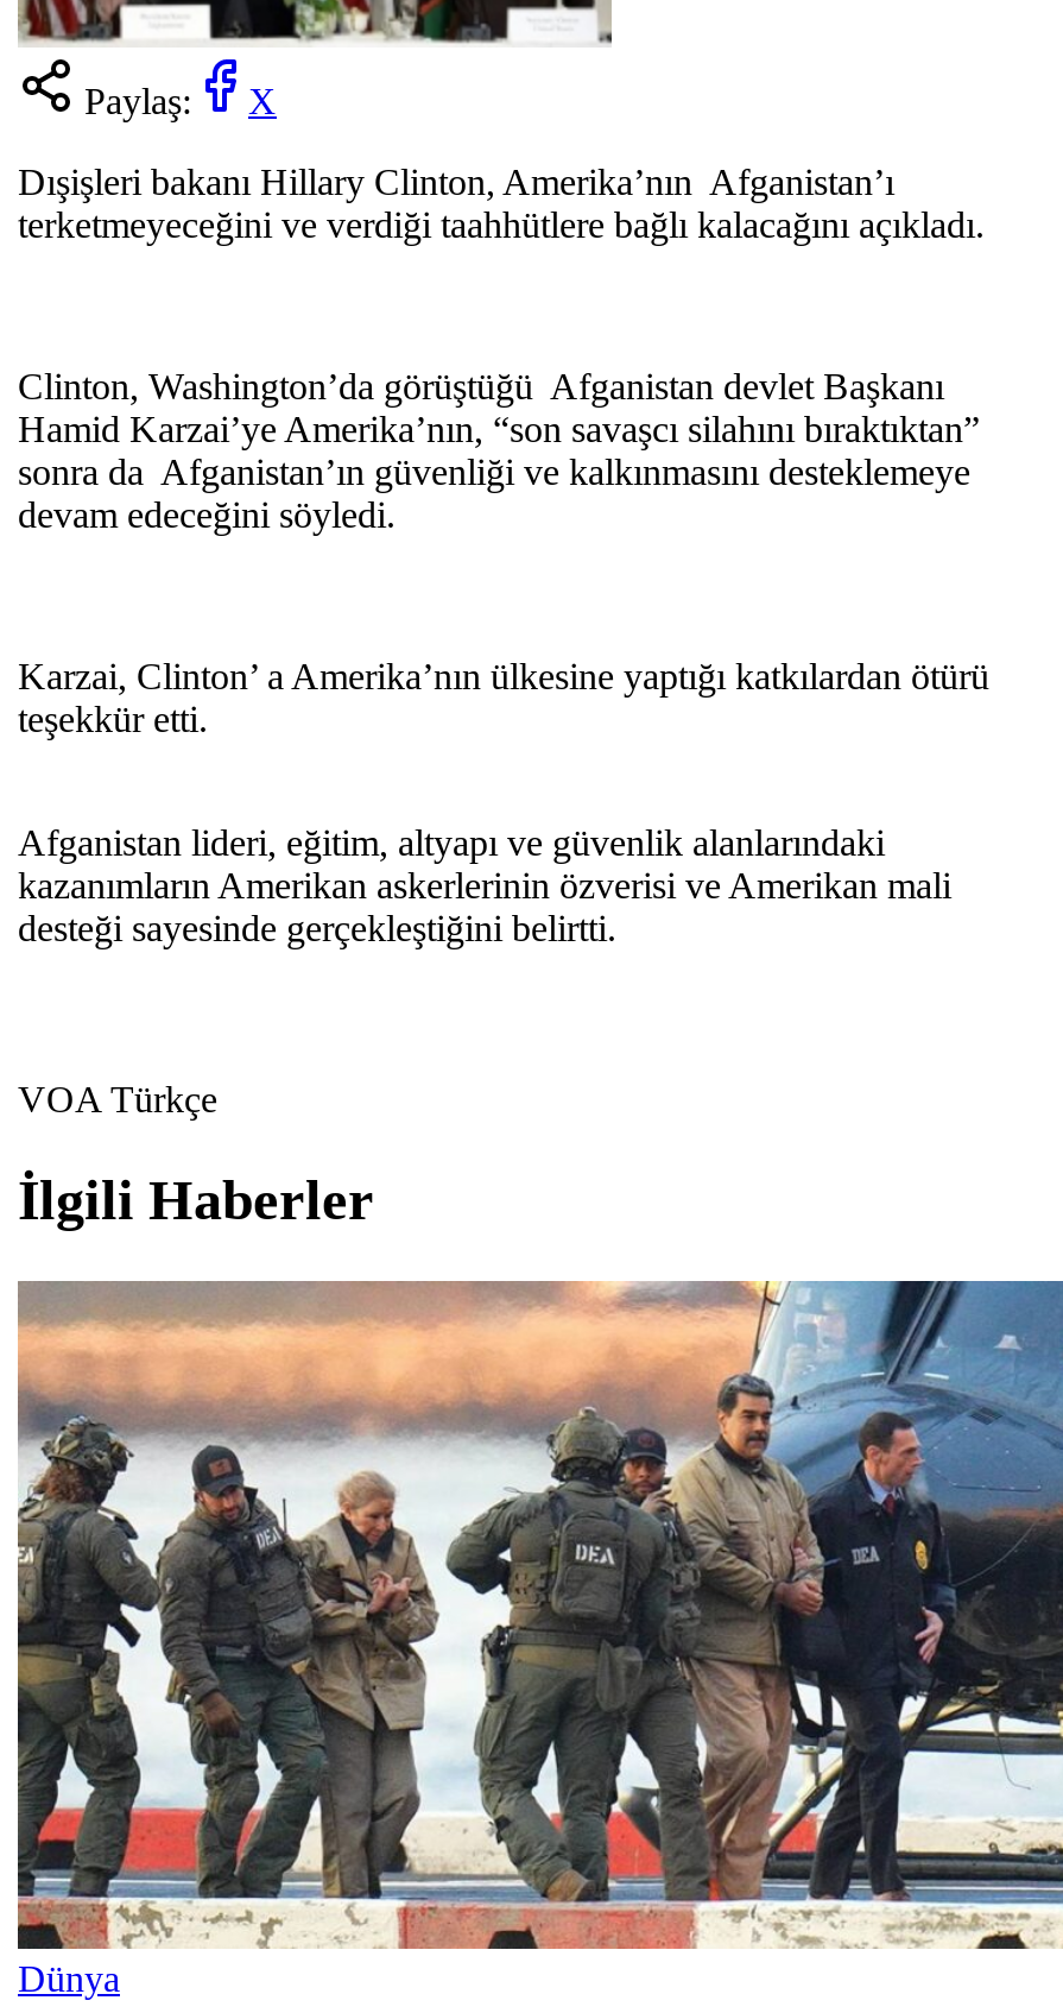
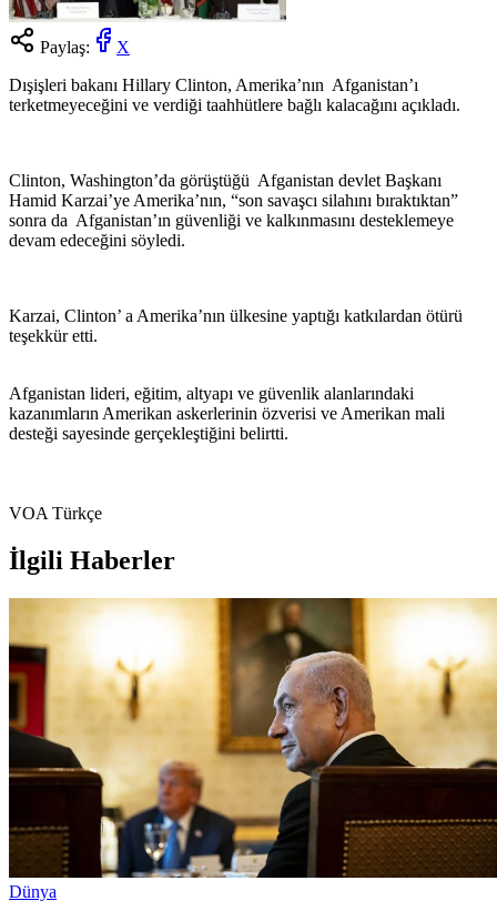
- [image]
+ [image]
